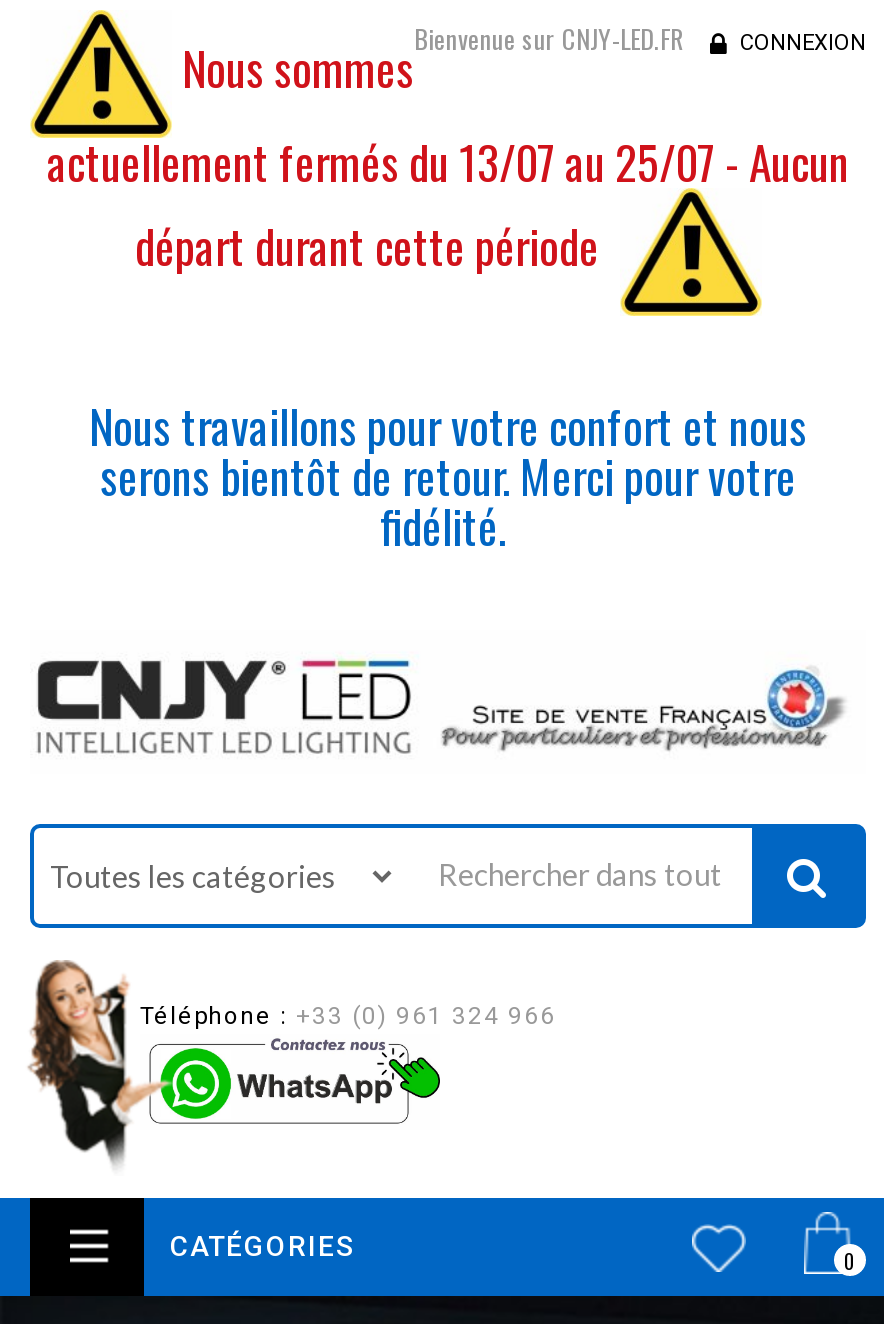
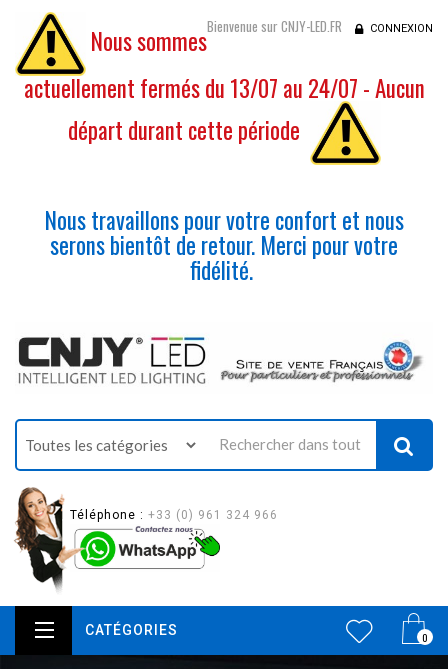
- actuellement fermés du 13/07 au 25/07 - Aucun
+ actuellement fermés du 13/07 au 24/07 - Aucun
